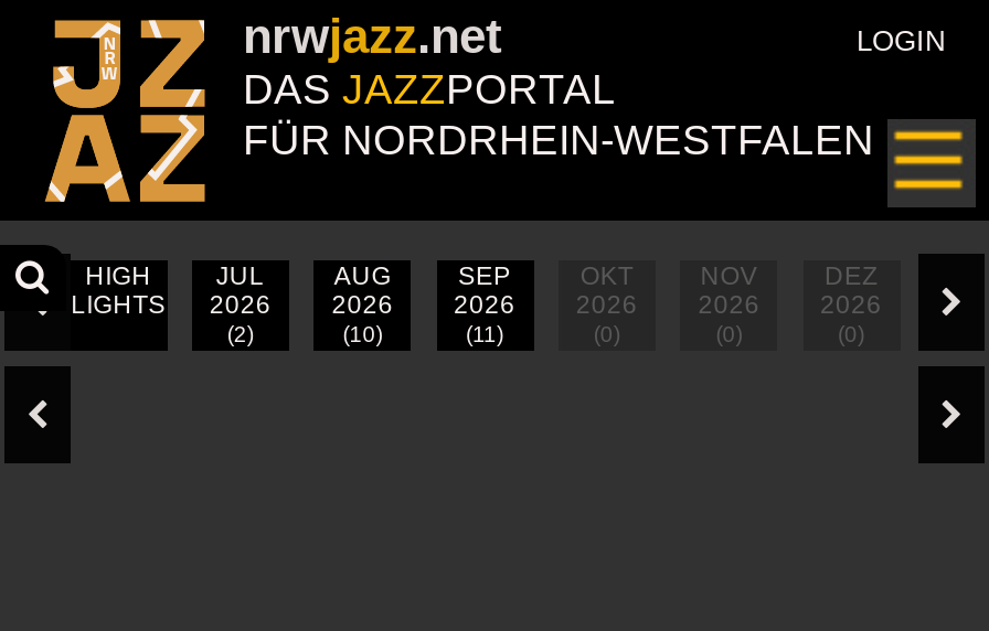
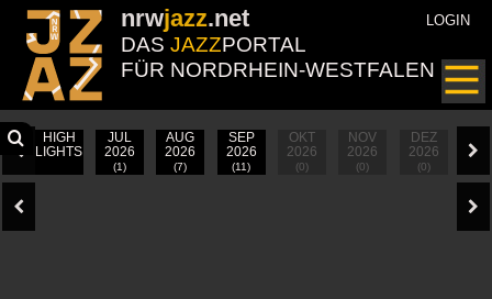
- (2)
+ (1)

- (10)
+ (7)
